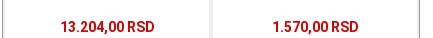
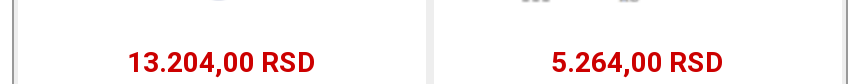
- 1.570,00 RSD
+ 5.264,00 RSD
